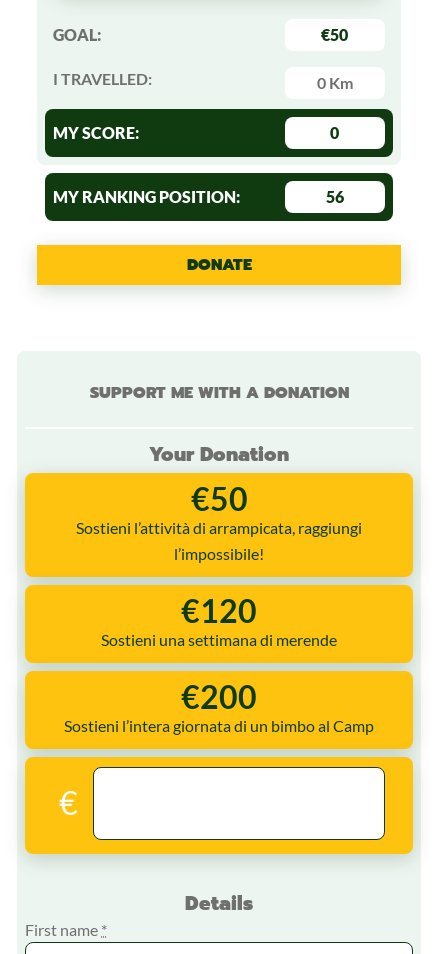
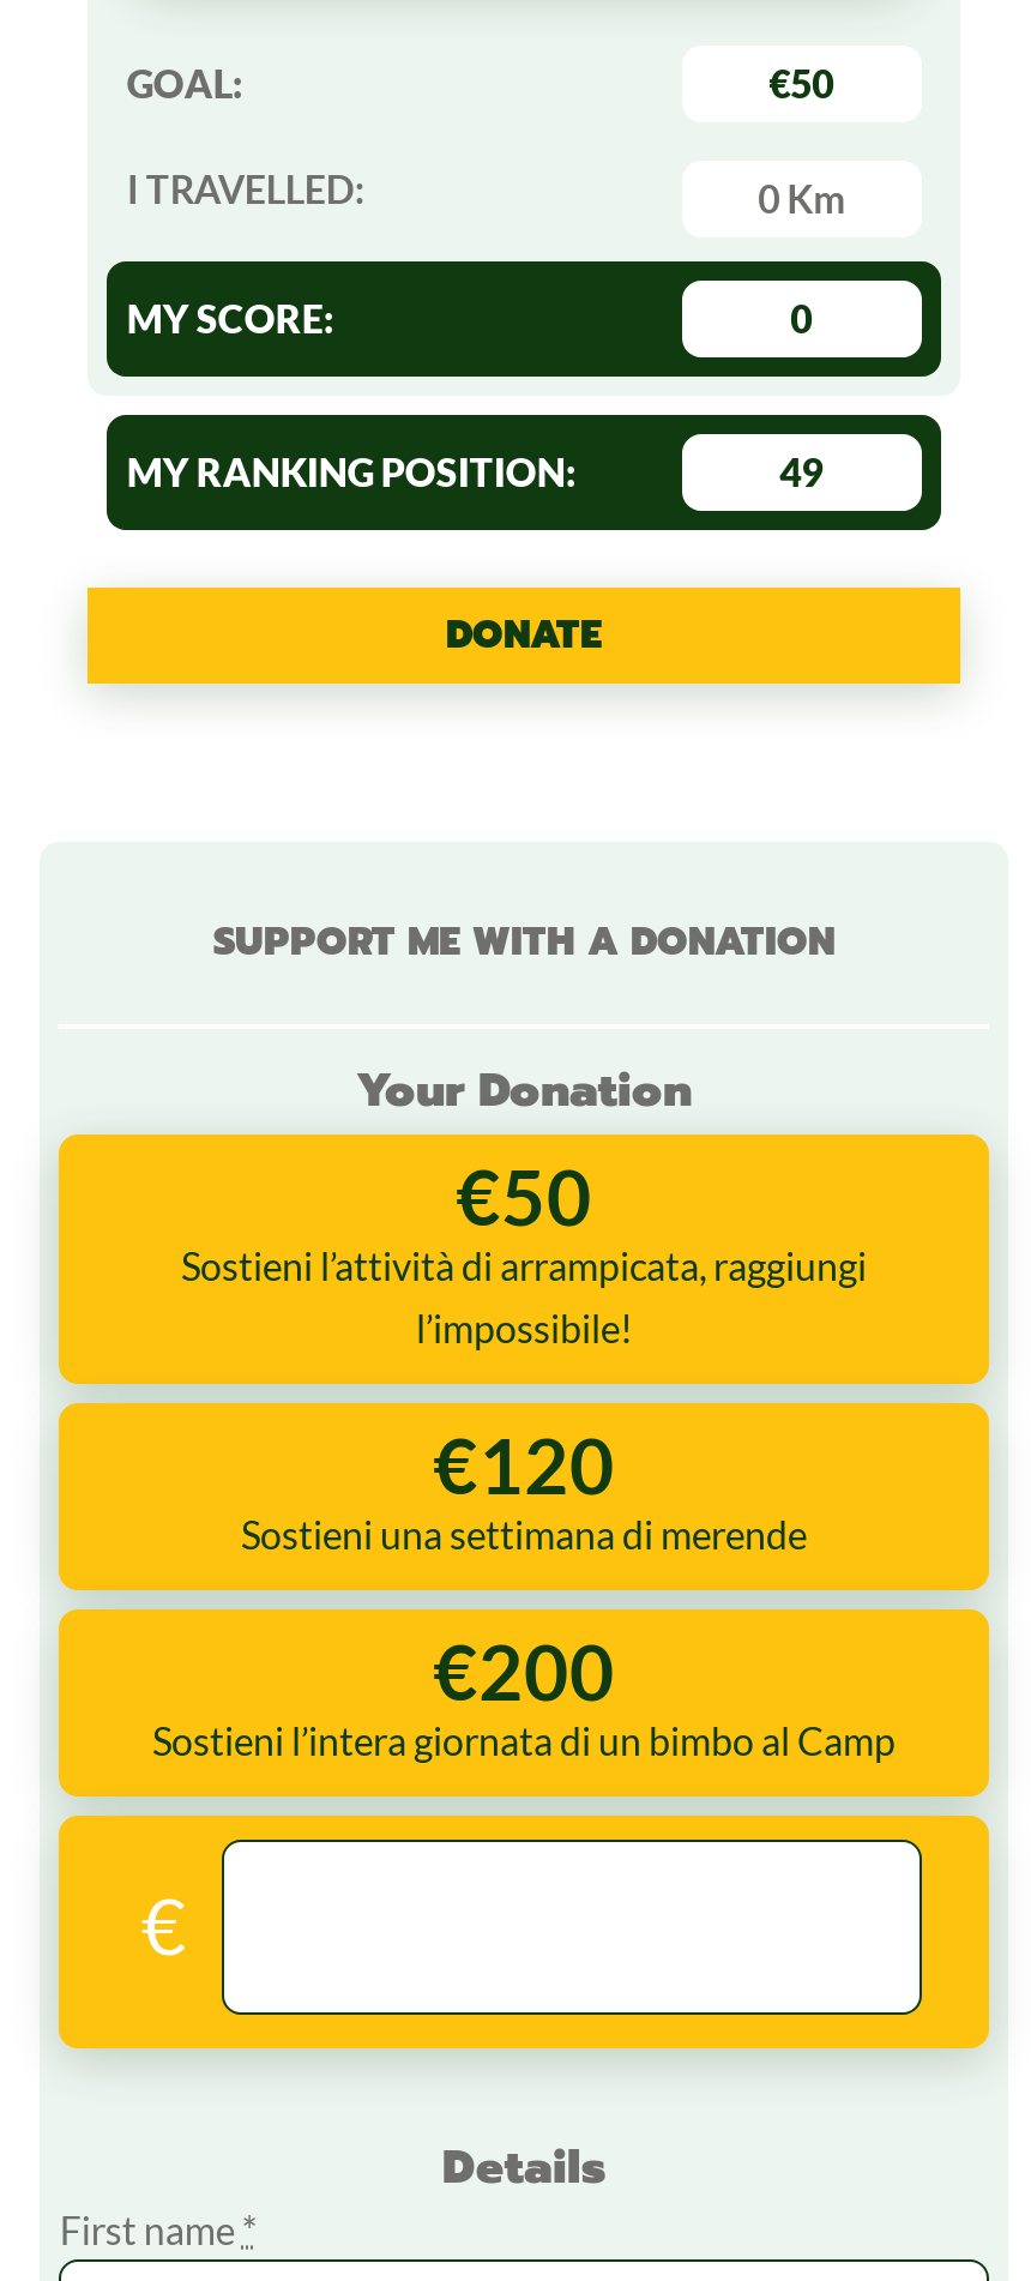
- 56
+ 49
